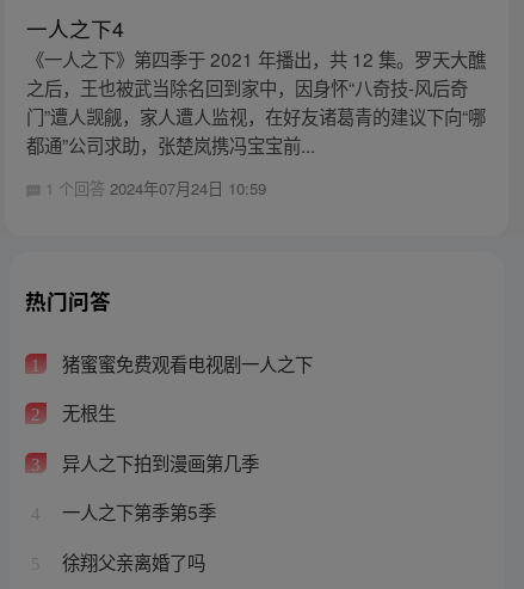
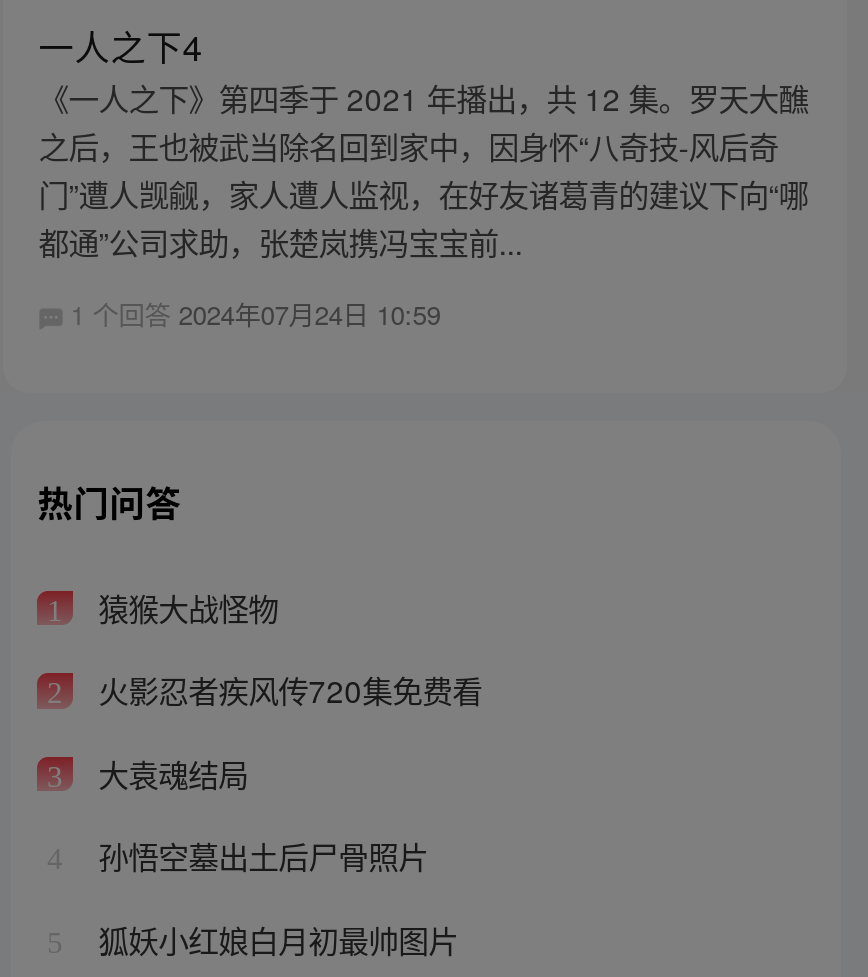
- 猪蜜蜜免费观看电视剧一人之下
+ 猿猴大战怪物

- 无根生
+ 火影忍者疾风传720集免费看

- 异人之下拍到漫画第几季
+ 大袁魂结局

- 一人之下第季第5季
+ 孙悟空墓出土后尸骨照片

- 徐翔父亲离婚了吗
+ 狐妖小红娘白月初最帅图片
